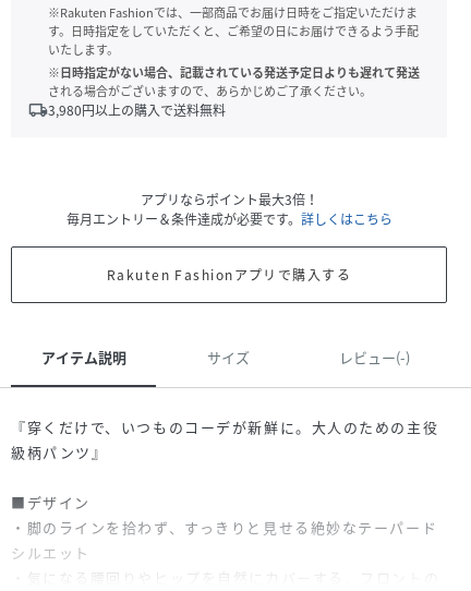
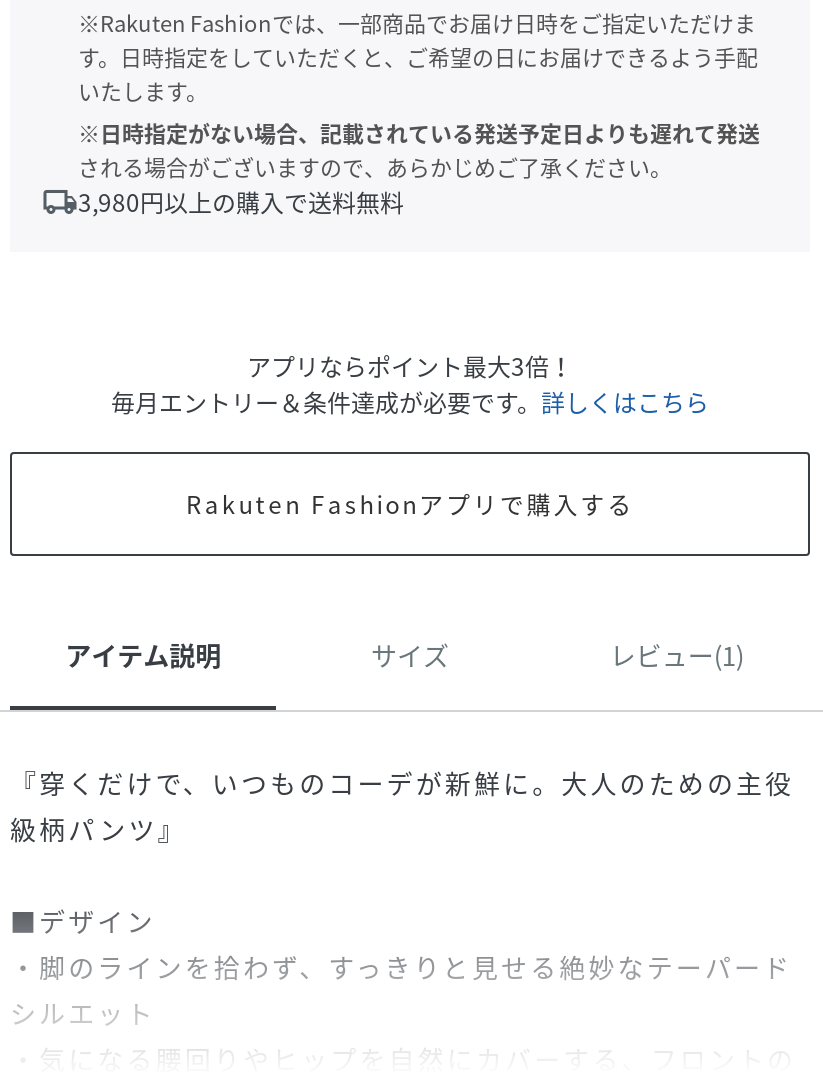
- レビュー(-)
+ レビュー(1)
